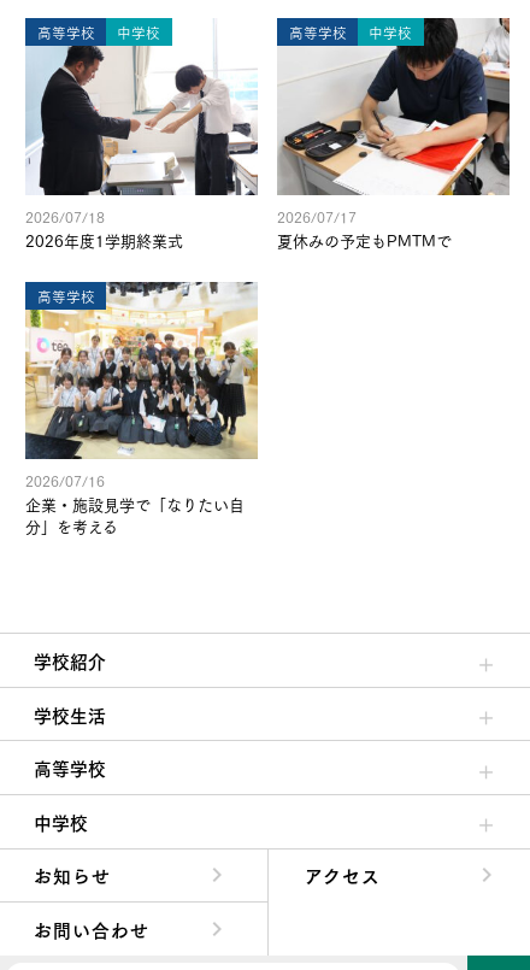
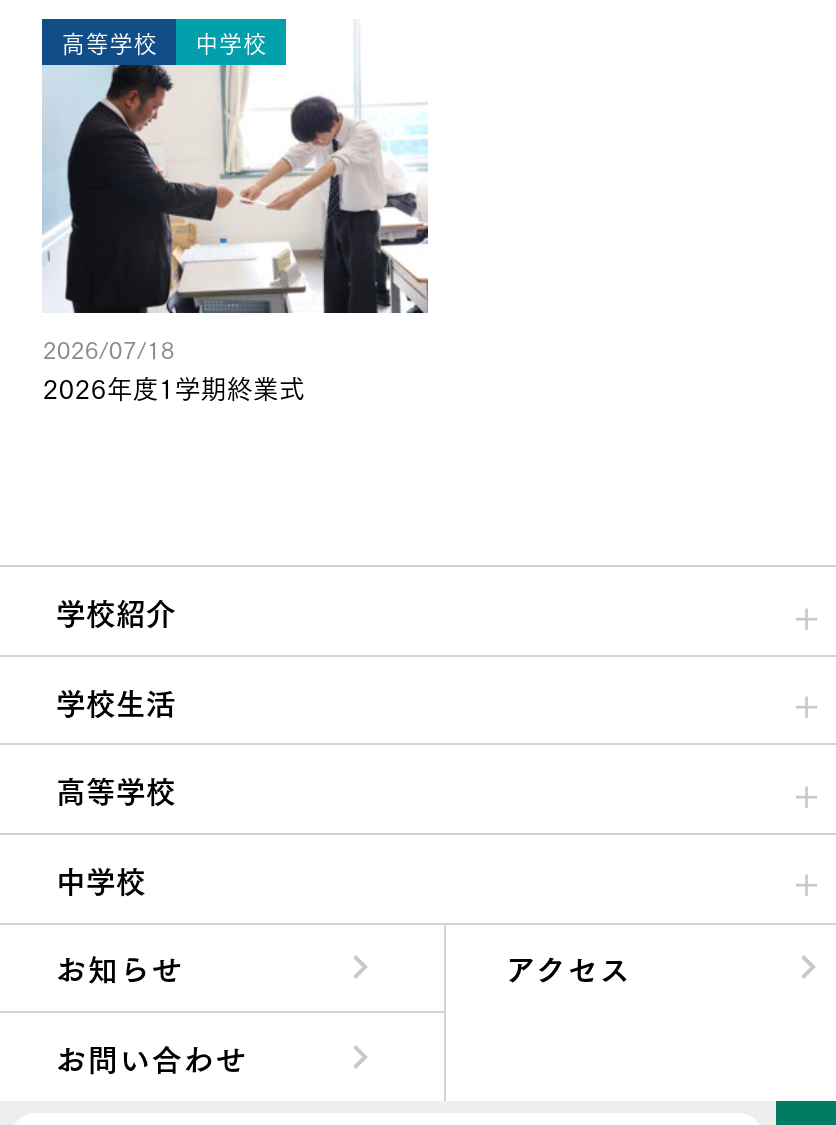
- [image]
- 高等学校
- 中学校

- [image]
- 2026/07/17
- 夏休みの予定もPMTMで
- 高等学校

- 2026/07/16
- 企業・施設見学で「なりたい自
- 分」を考える
